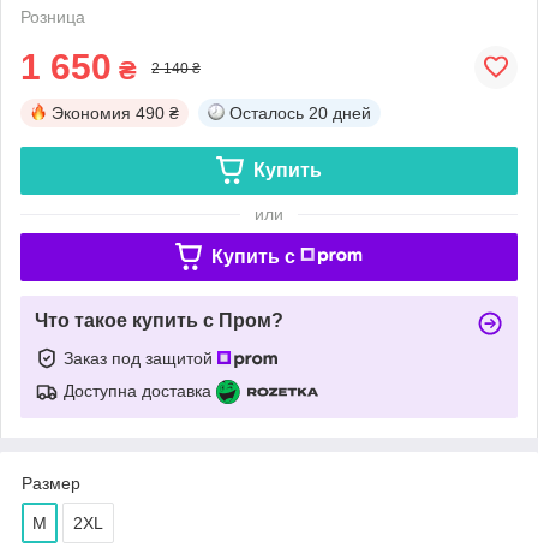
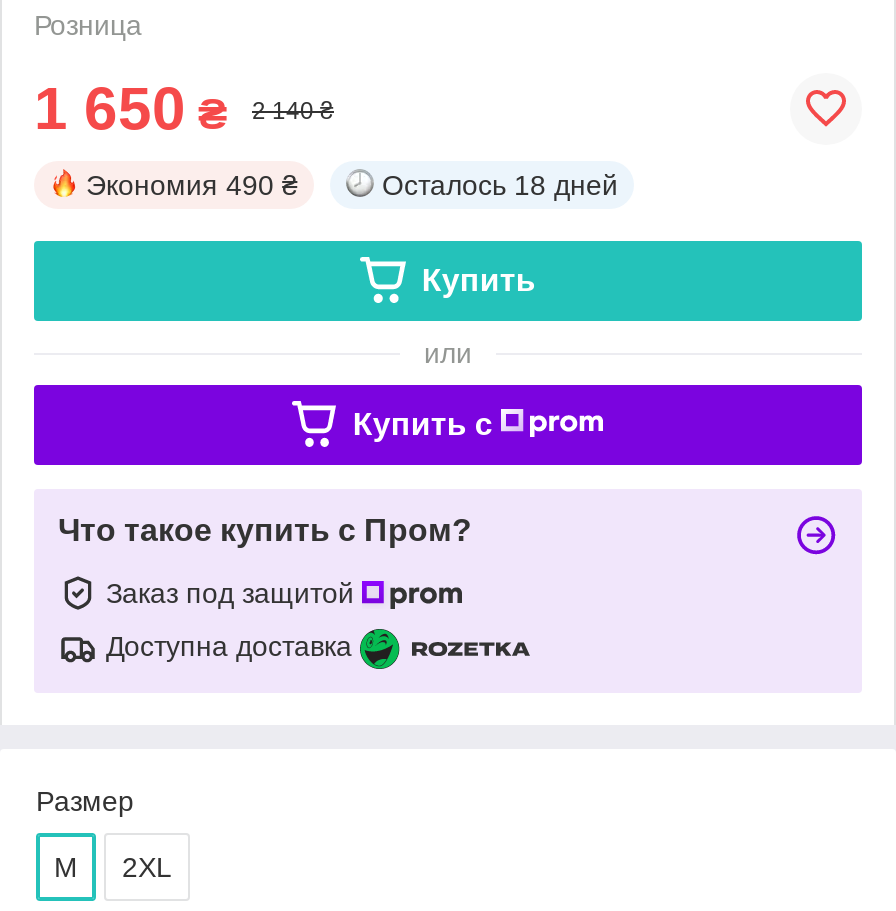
- Осталось 20 дней
+ Осталось 18 дней
